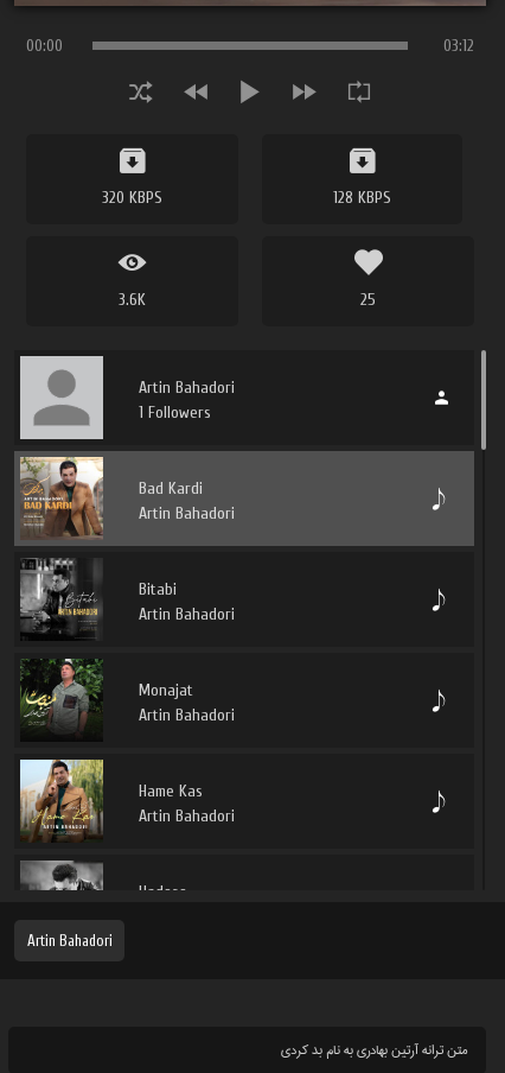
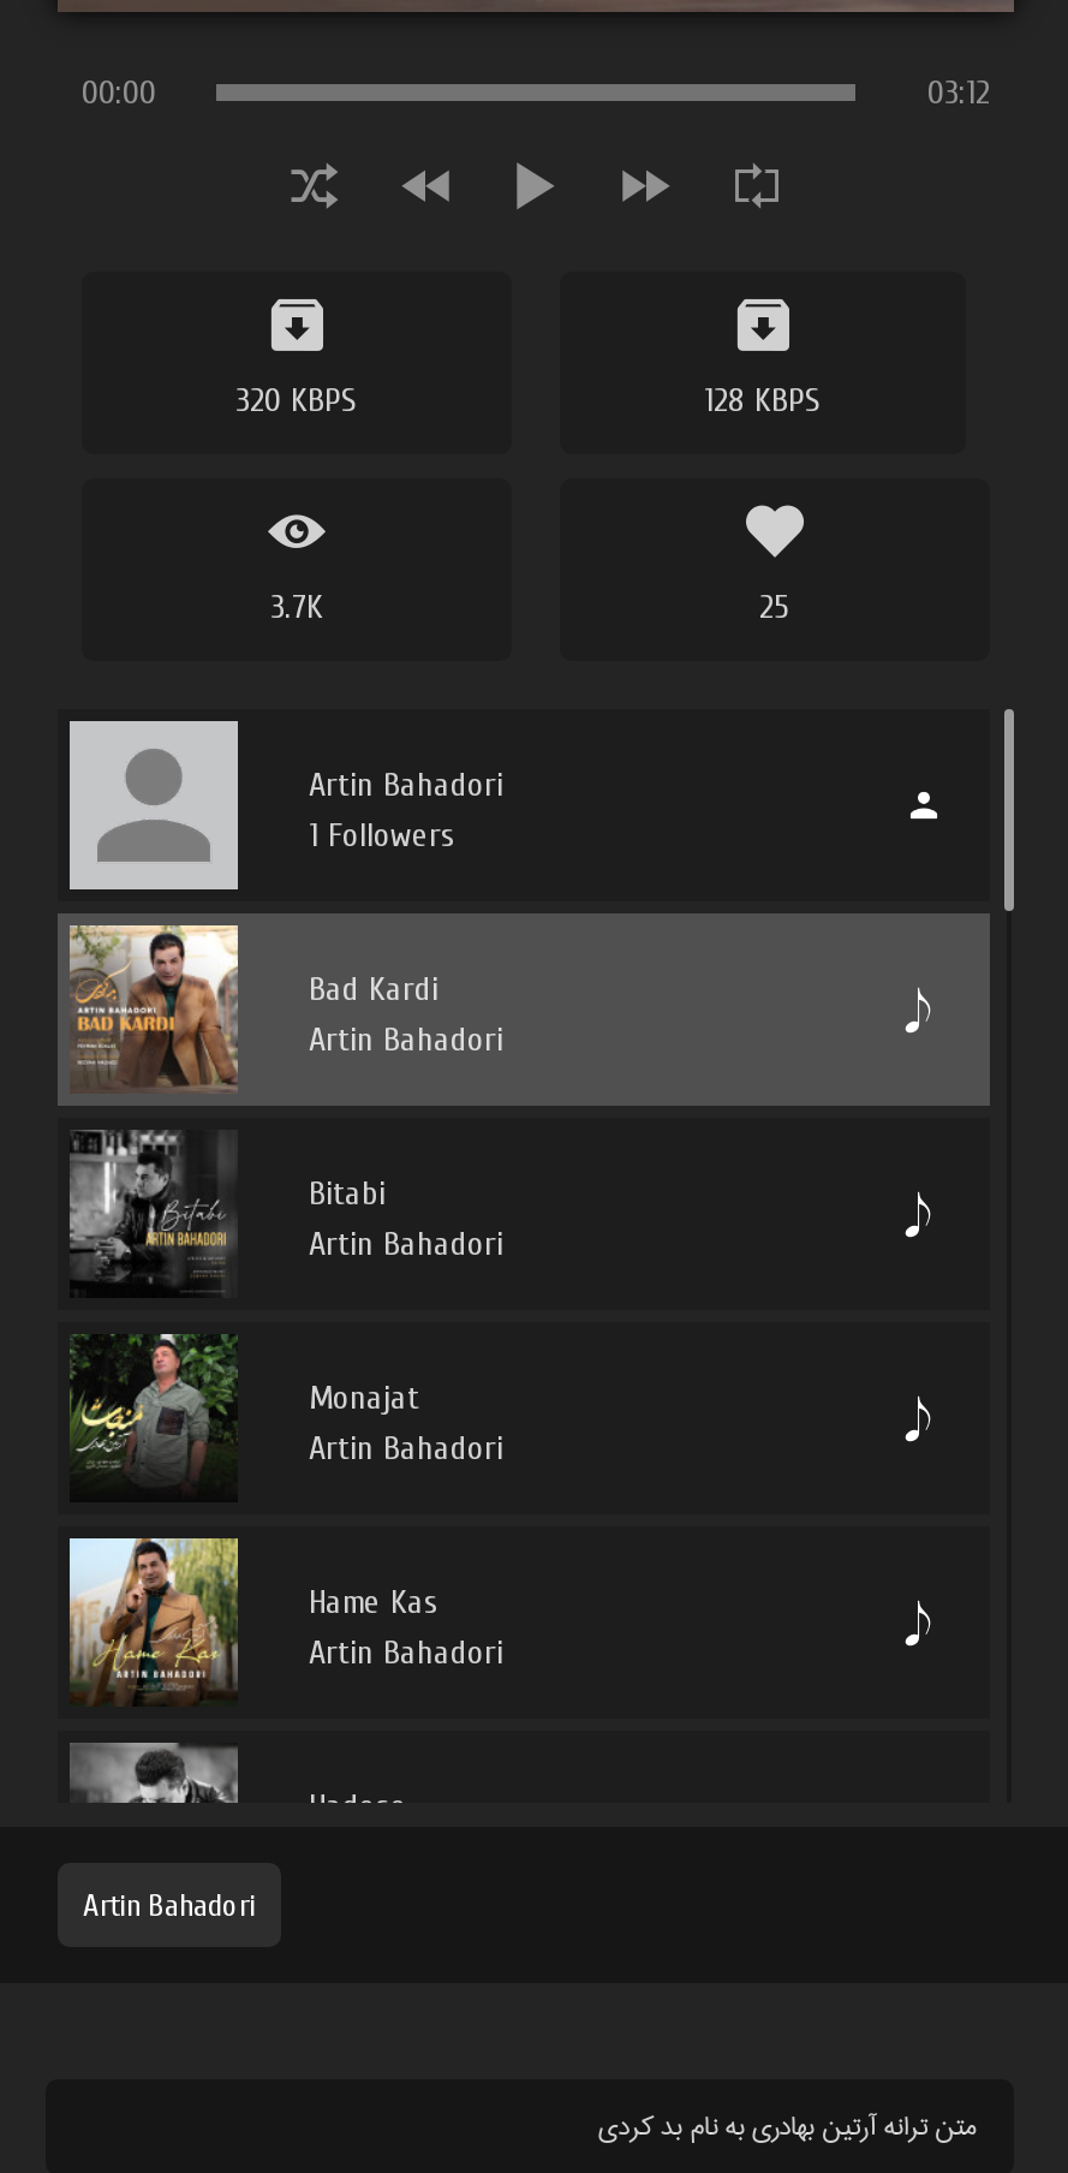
- 3.6K
+ 3.7K
